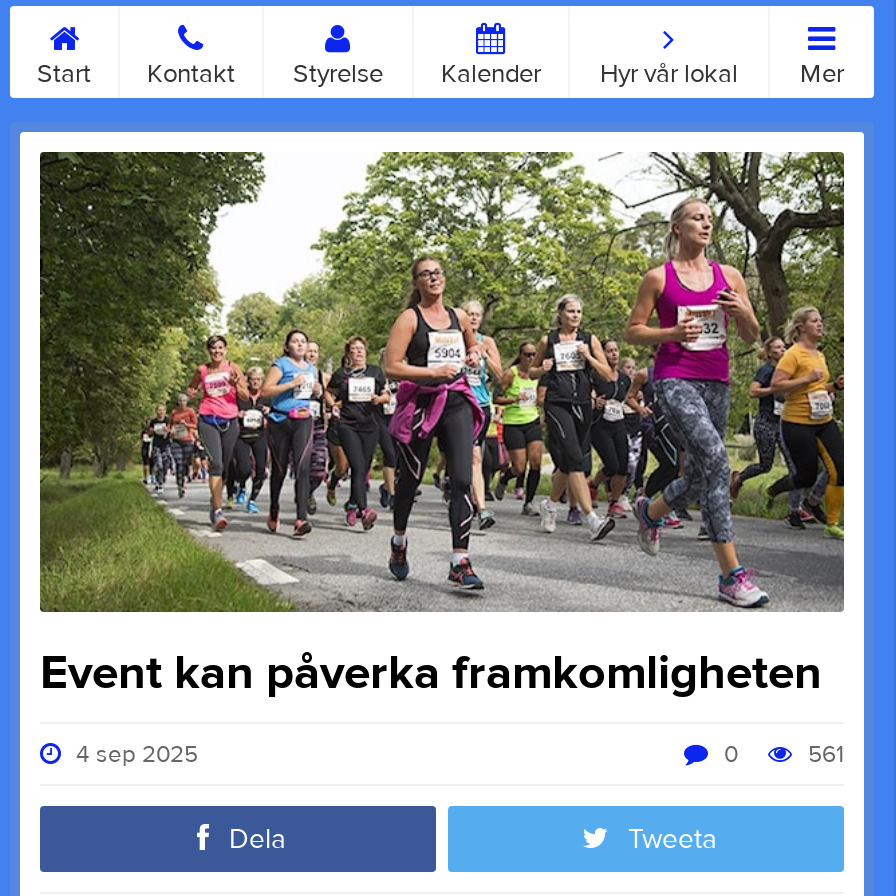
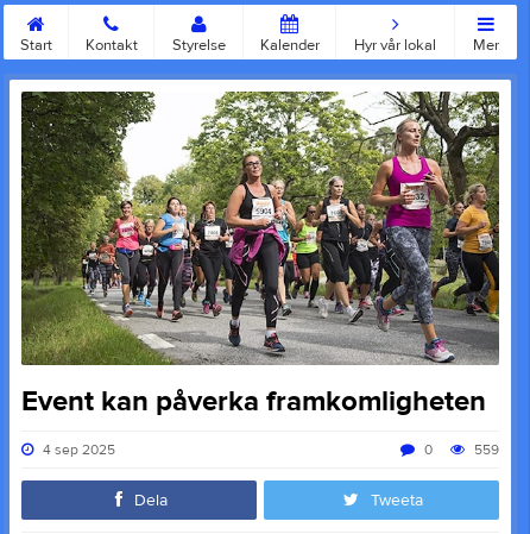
- 0 561
+ 0 559
